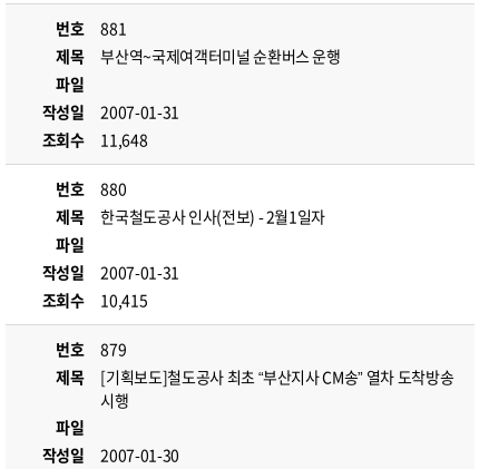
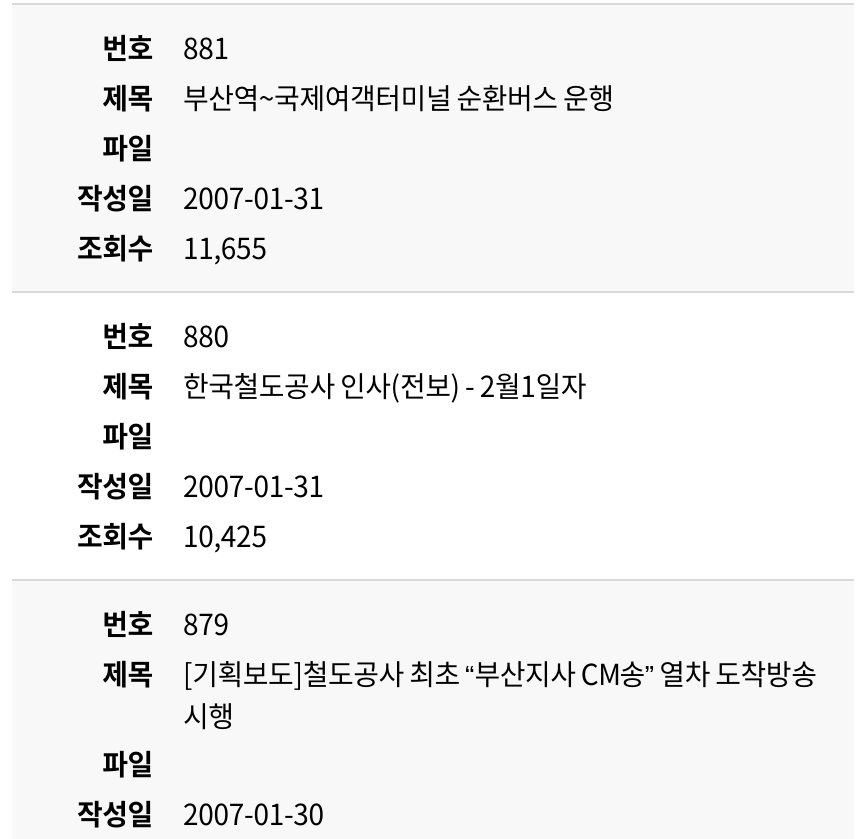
- 조회수 11,648
+ 조회수 11,655

- 조회수 10,415
+ 조회수 10,425
